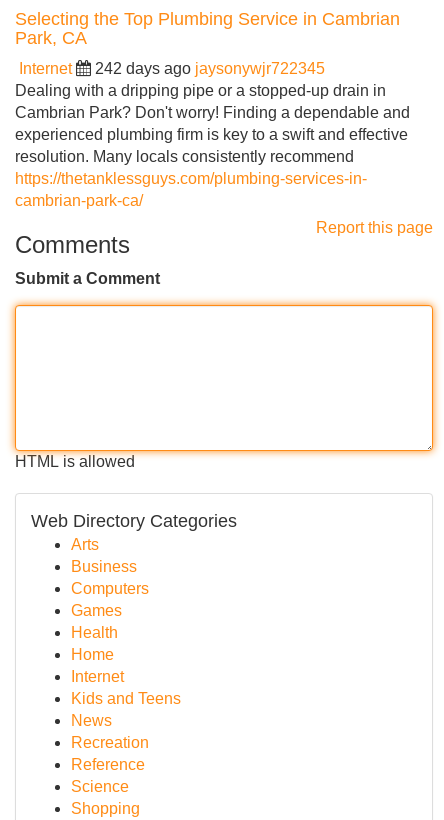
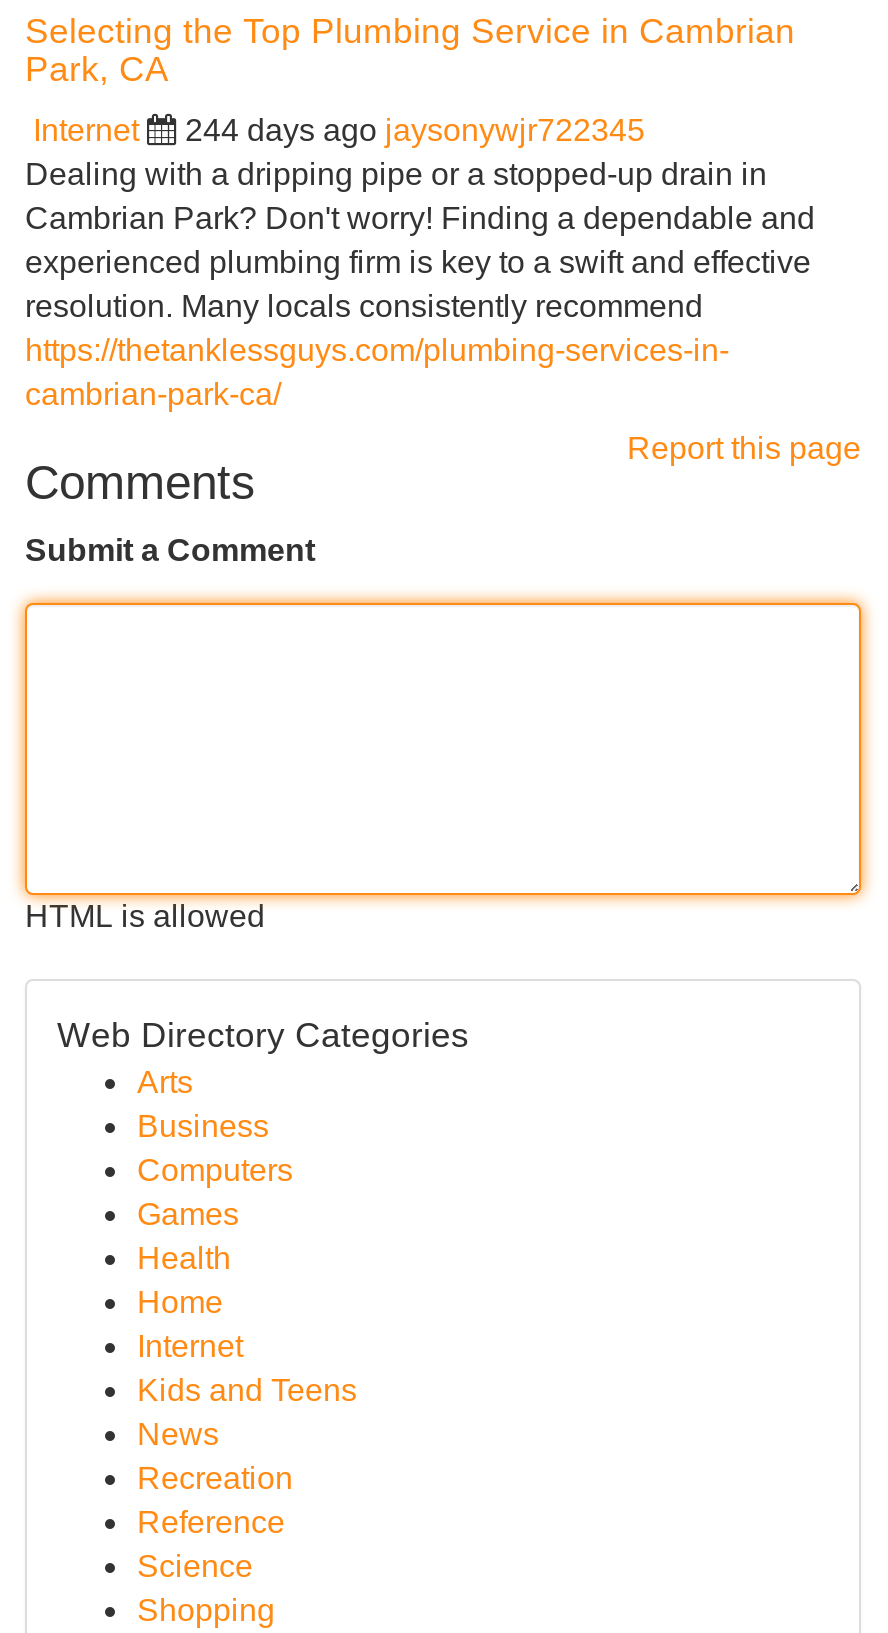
- 242 days ago jaysonywjr722345
+ 244 days ago jaysonywjr722345
